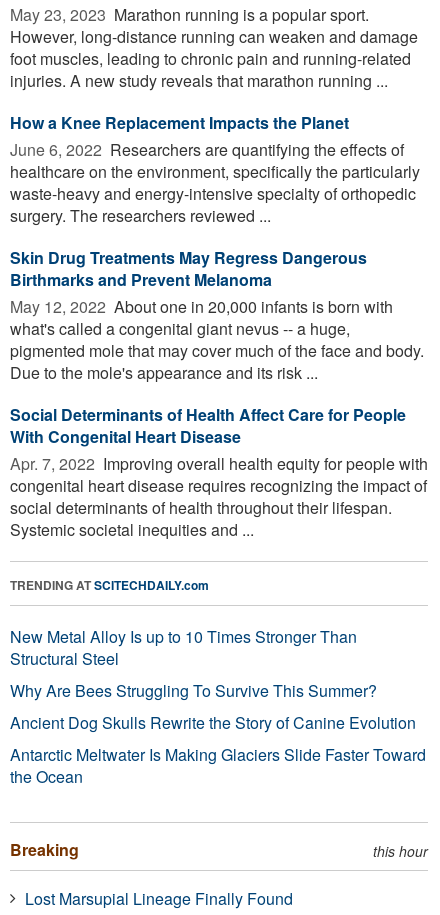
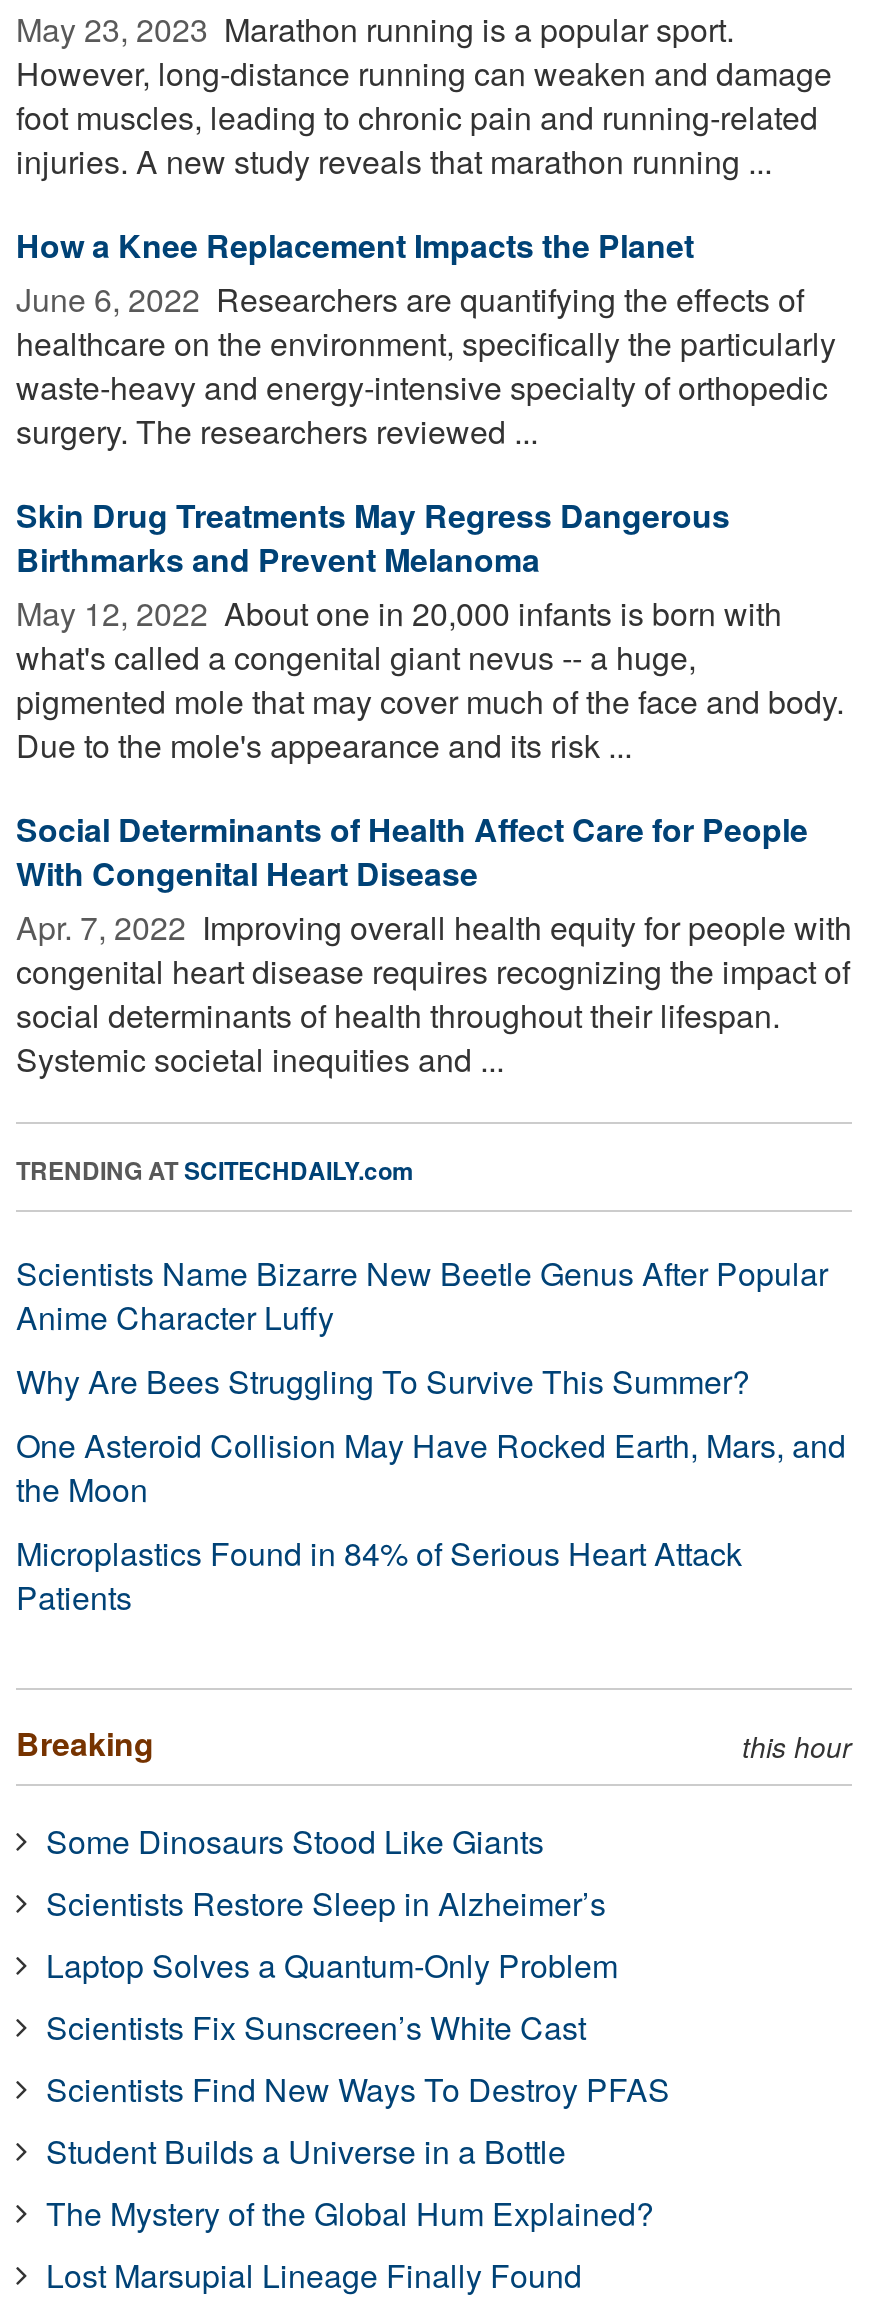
- New Metal Alloy Is up to 10 Times Stronger Than
- Structural Steel
+ Scientists Name Bizarre New Beetle Genus After Popular
+ Anime Character Luffy

- Ancient Dog Skulls Rewrite the Story of Canine Evolution
- Antarctic Meltwater Is Making Glaciers Slide Faster Toward
- the Ocean
+ One Asteroid Collision May Have Rocked Earth, Mars, and
+ the Moon
+ Microplastics Found in 84% of Serious Heart Attack
+ Patients

+ Some Dinosaurs Stood Like Giants
+ Scientists Restore Sleep in Alzheimer’s
+ Laptop Solves a Quantum-Only Problem
+ Scientists Fix Sunscreen’s White Cast
+ Scientists Find New Ways To Destroy PFAS
+ Student Builds a Universe in a Bottle
+ The Mystery of the Global Hum Explained?
